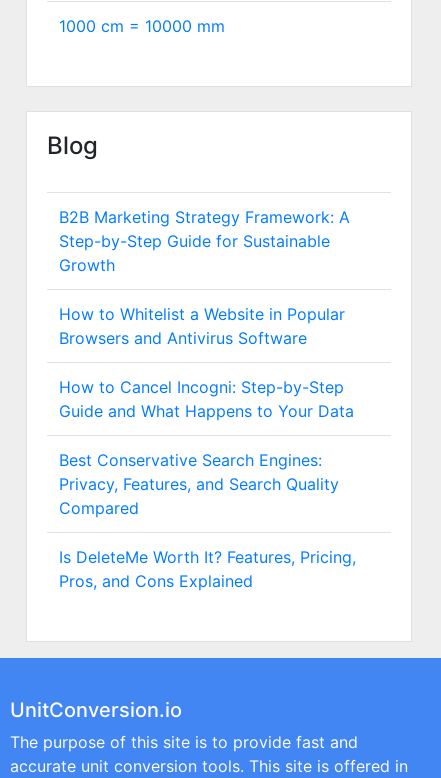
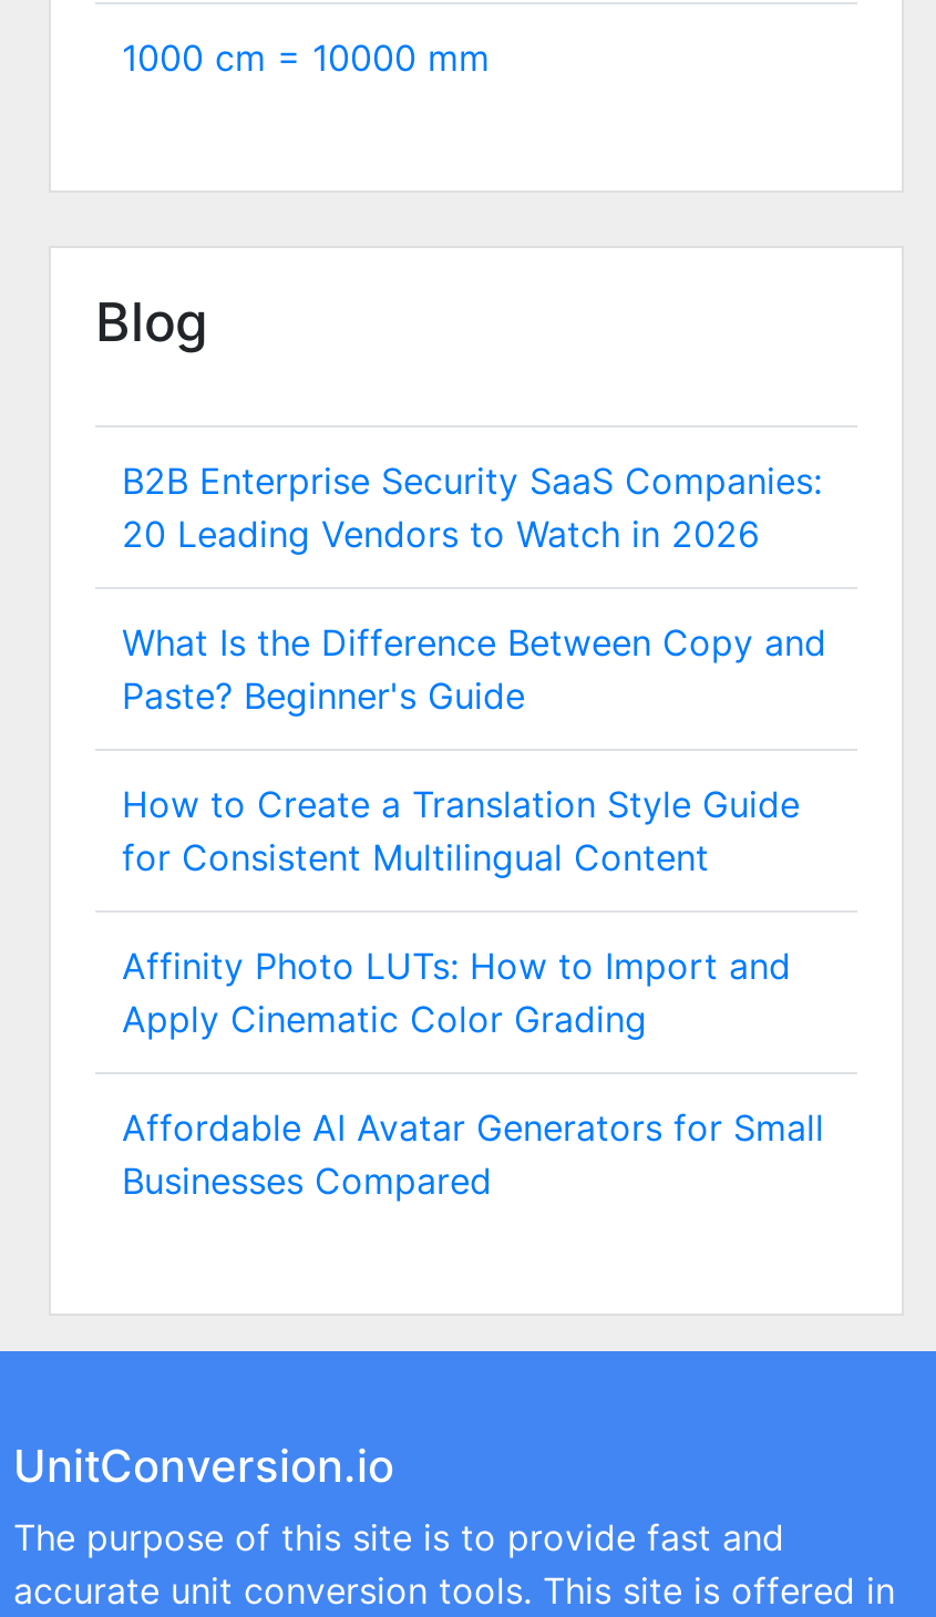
- B2B Marketing Strategy Framework: A
- Step-by-Step Guide for Sustainable
- Growth
+ B2B Enterprise Security SaaS Companies:
+ 20 Leading Vendors to Watch in 2026

- How to Whitelist a Website in Popular
- Browsers and Antivirus Software
+ What Is the Difference Between Copy and
+ Paste? Beginner's Guide

- How to Cancel Incogni: Step-by-Step
- Guide and What Happens to Your Data
+ How to Create a Translation Style Guide
+ for Consistent Multilingual Content

- Best Conservative Search Engines:
- Privacy, Features, and Search Quality
- Compared
+ Affinity Photo LUTs: How to Import and
+ Apply Cinematic Color Grading

- Is DeleteMe Worth It? Features, Pricing,
- Pros, and Cons Explained
+ Affordable AI Avatar Generators for Small
+ Businesses Compared
